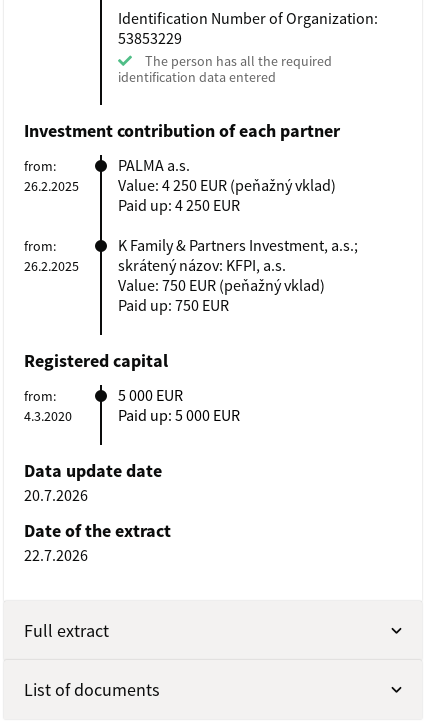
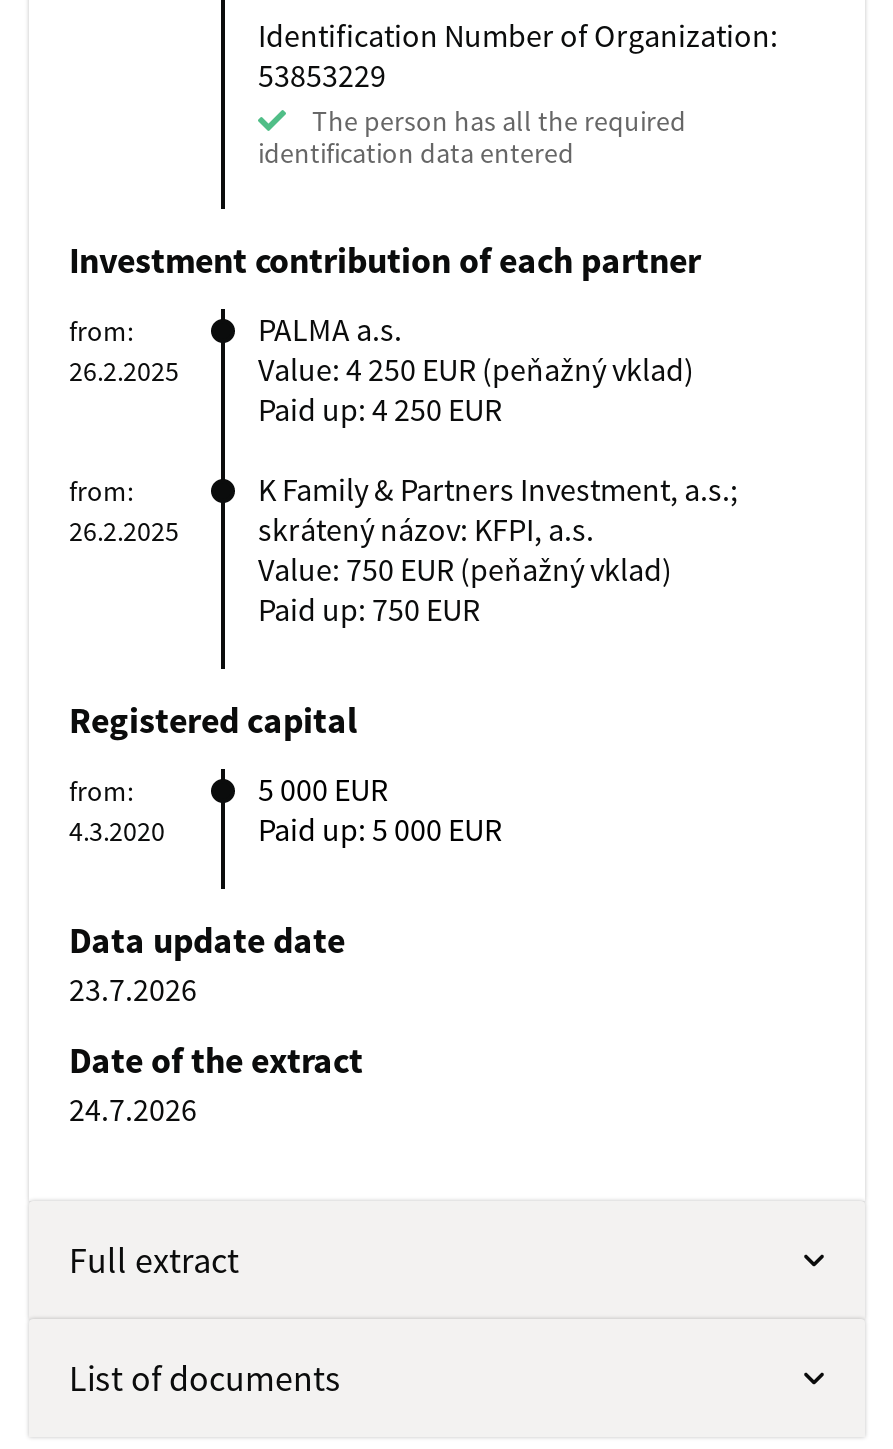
- 20.7.2026
+ 23.7.2026

- 22.7.2026
+ 24.7.2026
